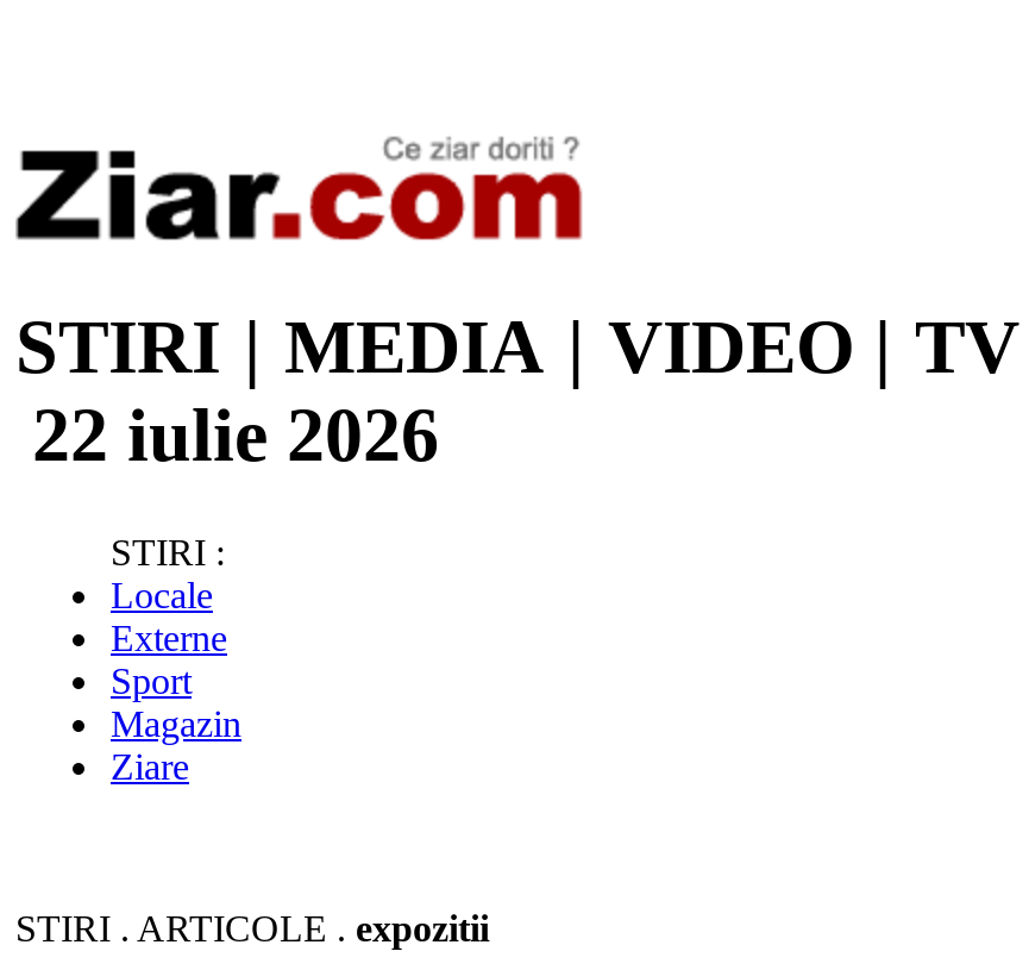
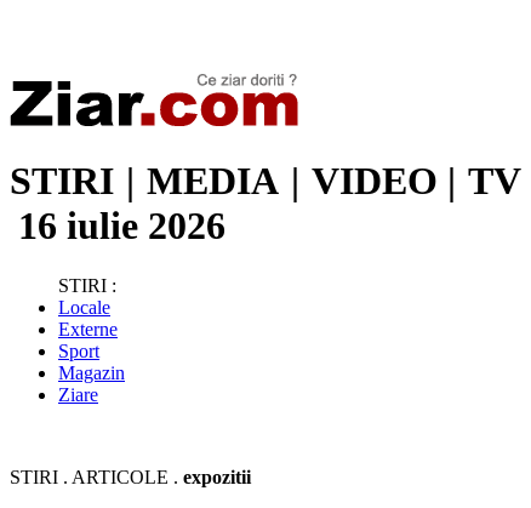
- 22 iulie 2026
+ 16 iulie 2026
